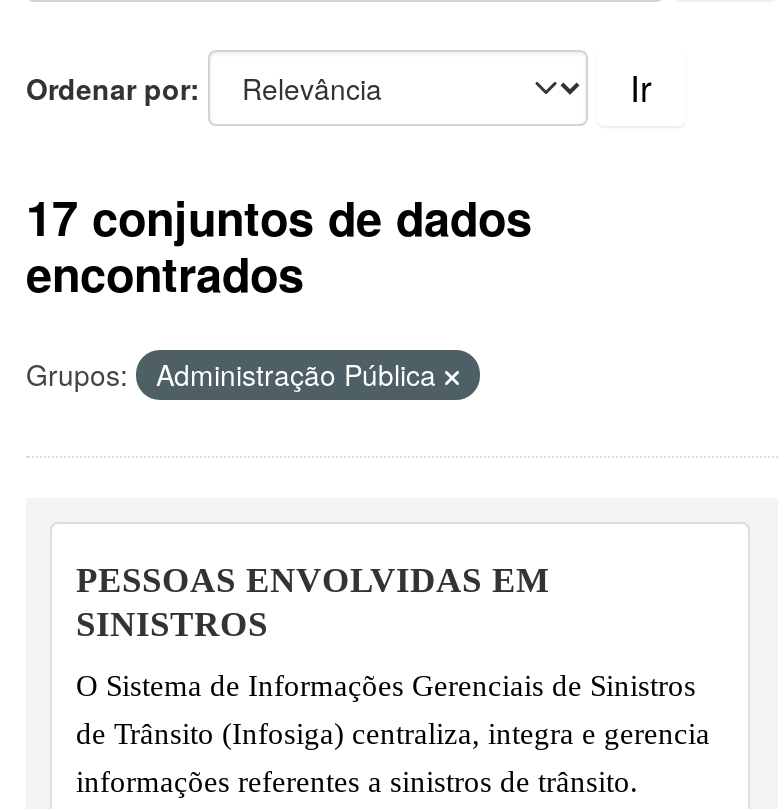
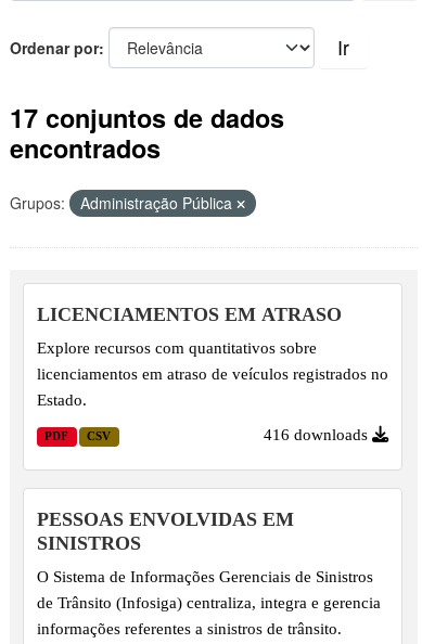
+ LICENCIAMENTOS EM ATRASO
+ Explore recursos com quantitativos sobre
+ licenciamentos em atraso de veículos registrados no
+ Estado.
+ PDF
+ CSV
+ 416 downloads
